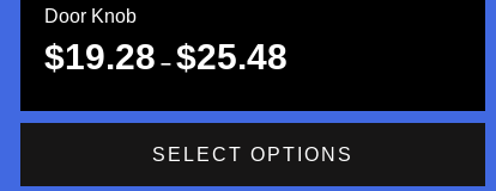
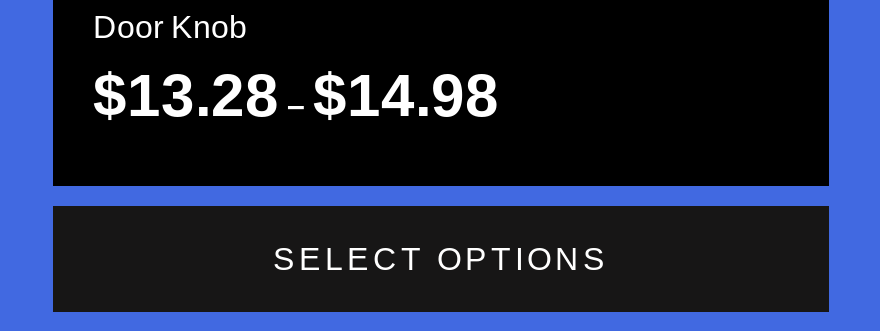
- $19.28 – $25.48
+ $13.28 – $14.98
